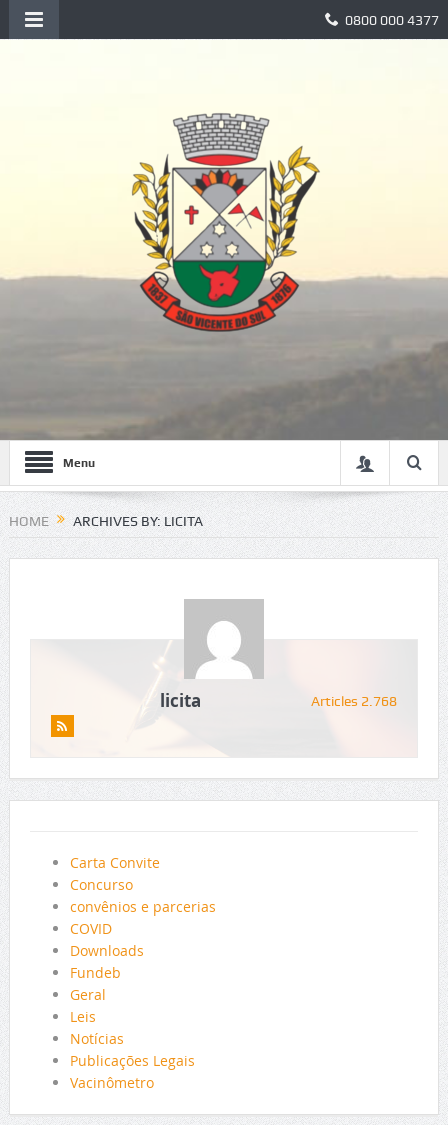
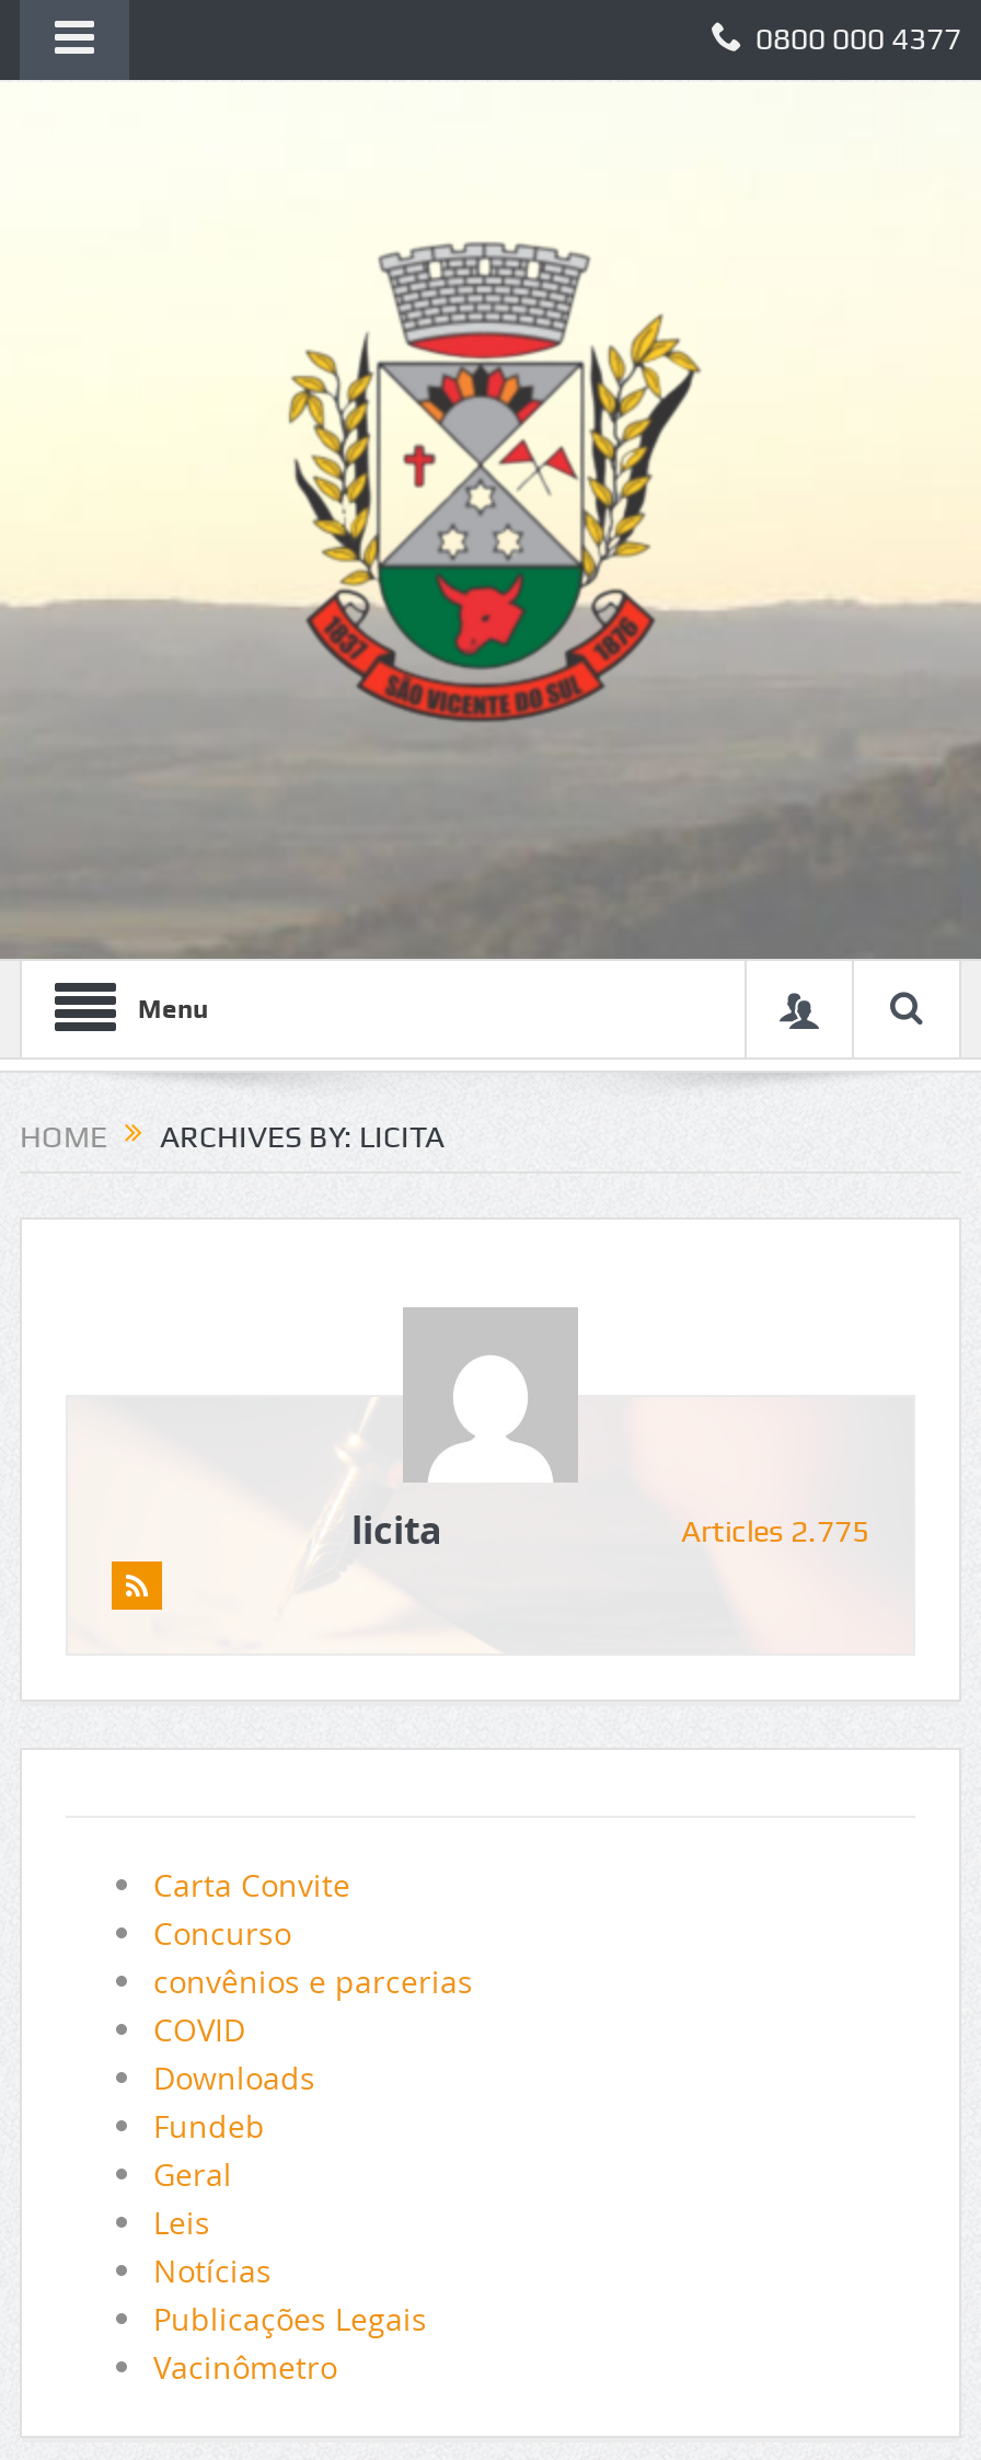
- Articles 2.768
+ Articles 2.775
